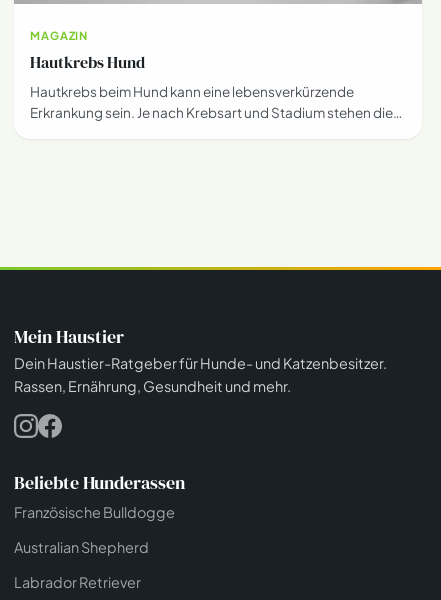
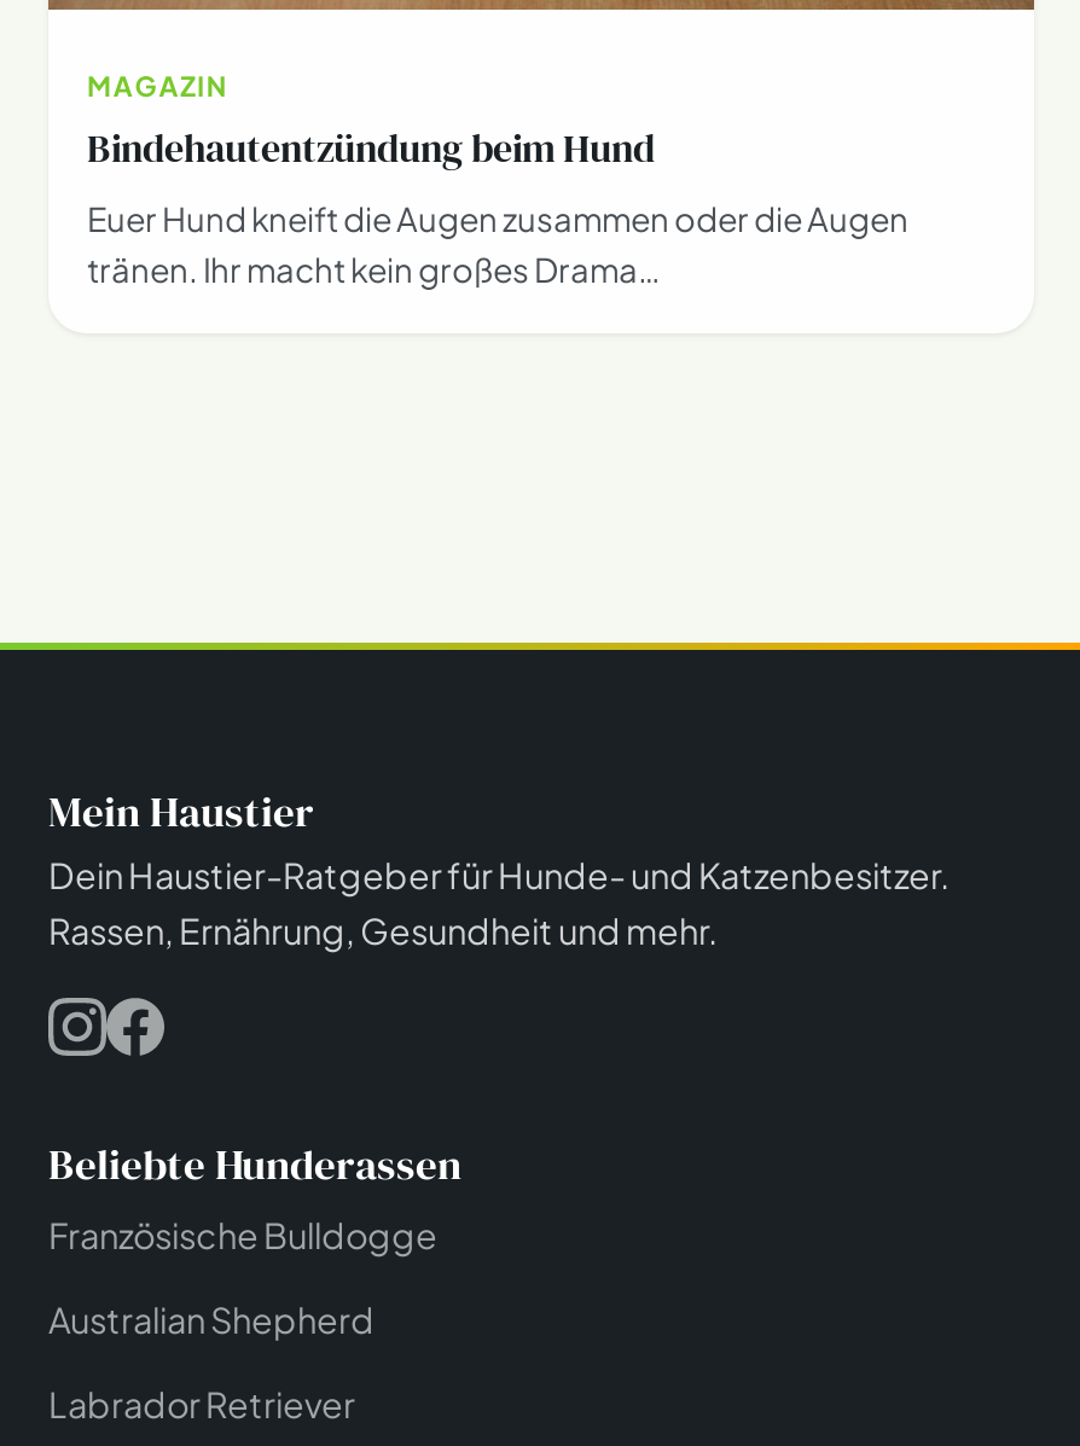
- Hautkrebs Hund
+ Bindehautentzündung beim Hund

- Hautkrebs beim Hund kann eine lebensverkürzende
- Erkrankung sein. Je nach Krebsart und Stadium stehen die…
+ Euer Hund kneift die Augen zusammen oder die Augen
+ tränen. Ihr macht kein großes Drama…
